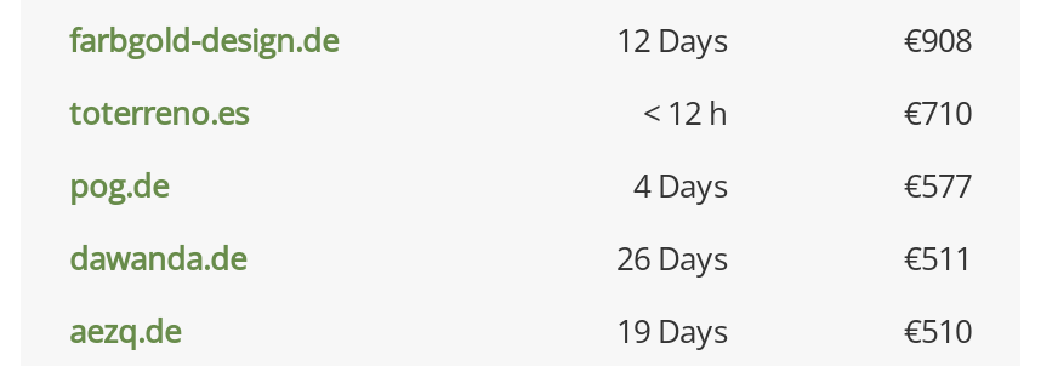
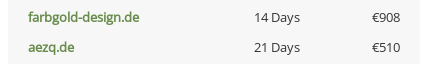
- 12 Days
+ 14 Days

- toterreno.es
- < 12 h
- €710
- pog.de
- 4 Days
- €577
- dawanda.de
- 26 Days
- €511

- 19 Days
+ 21 Days
